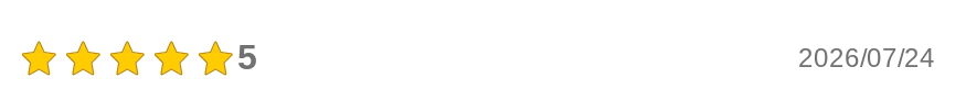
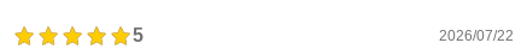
- 2026/07/24
+ 2026/07/22
